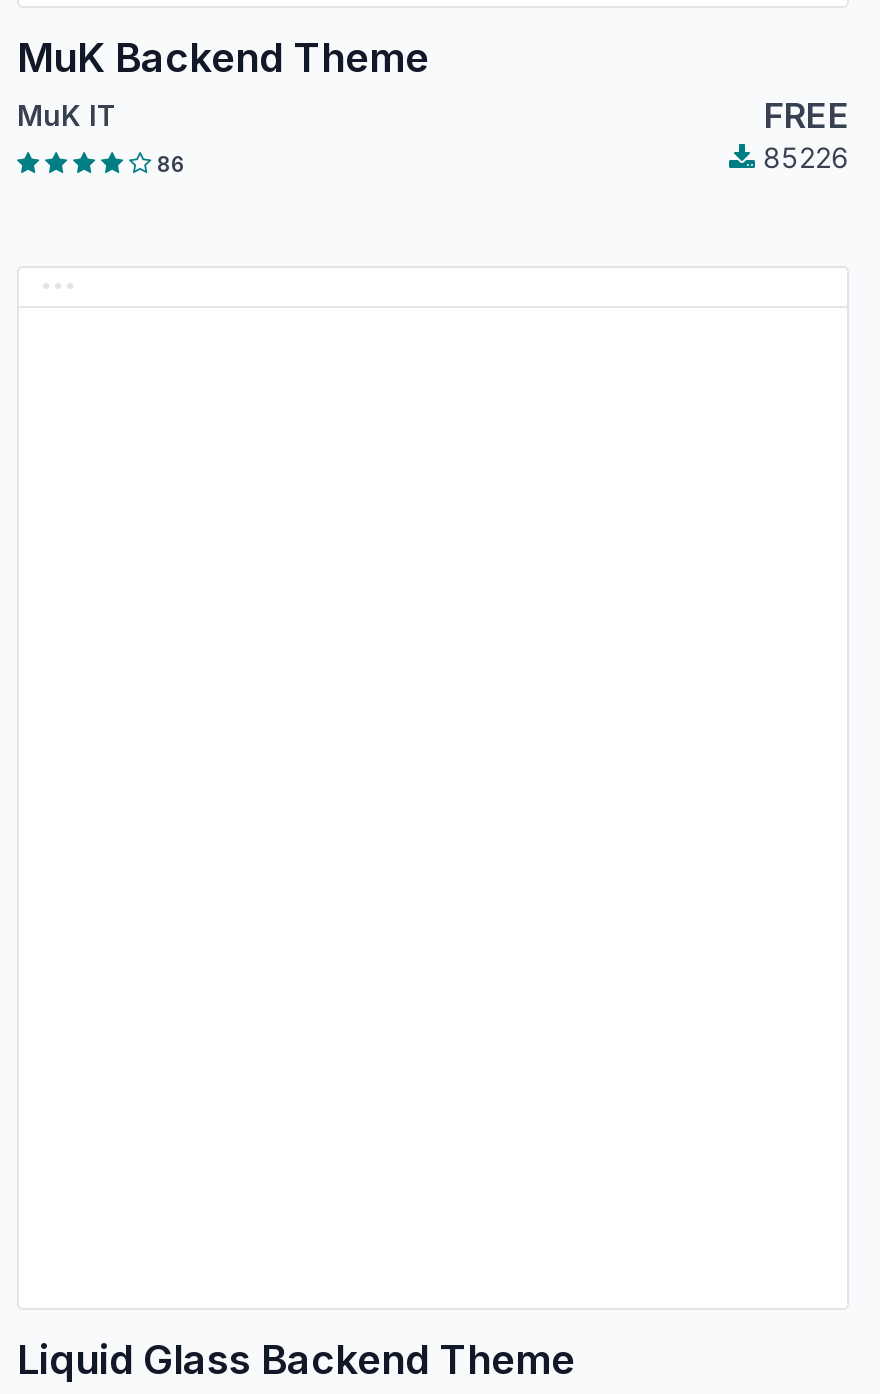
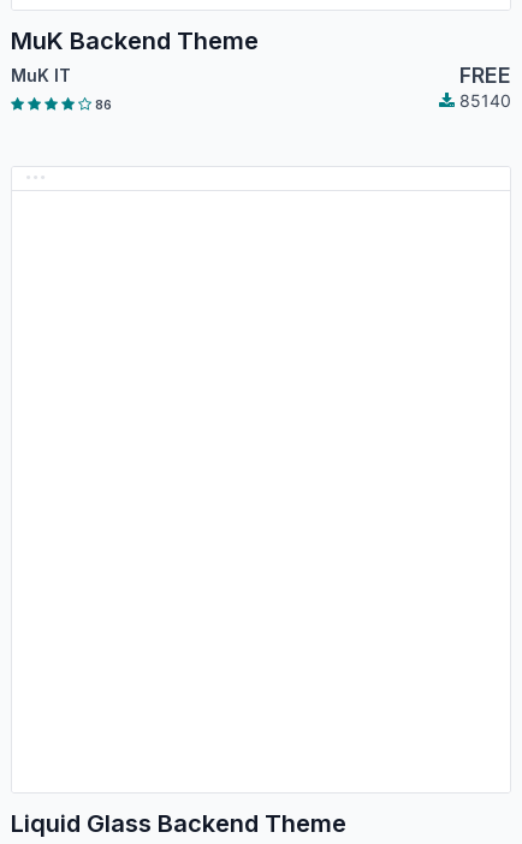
- 85226
+ 85140
